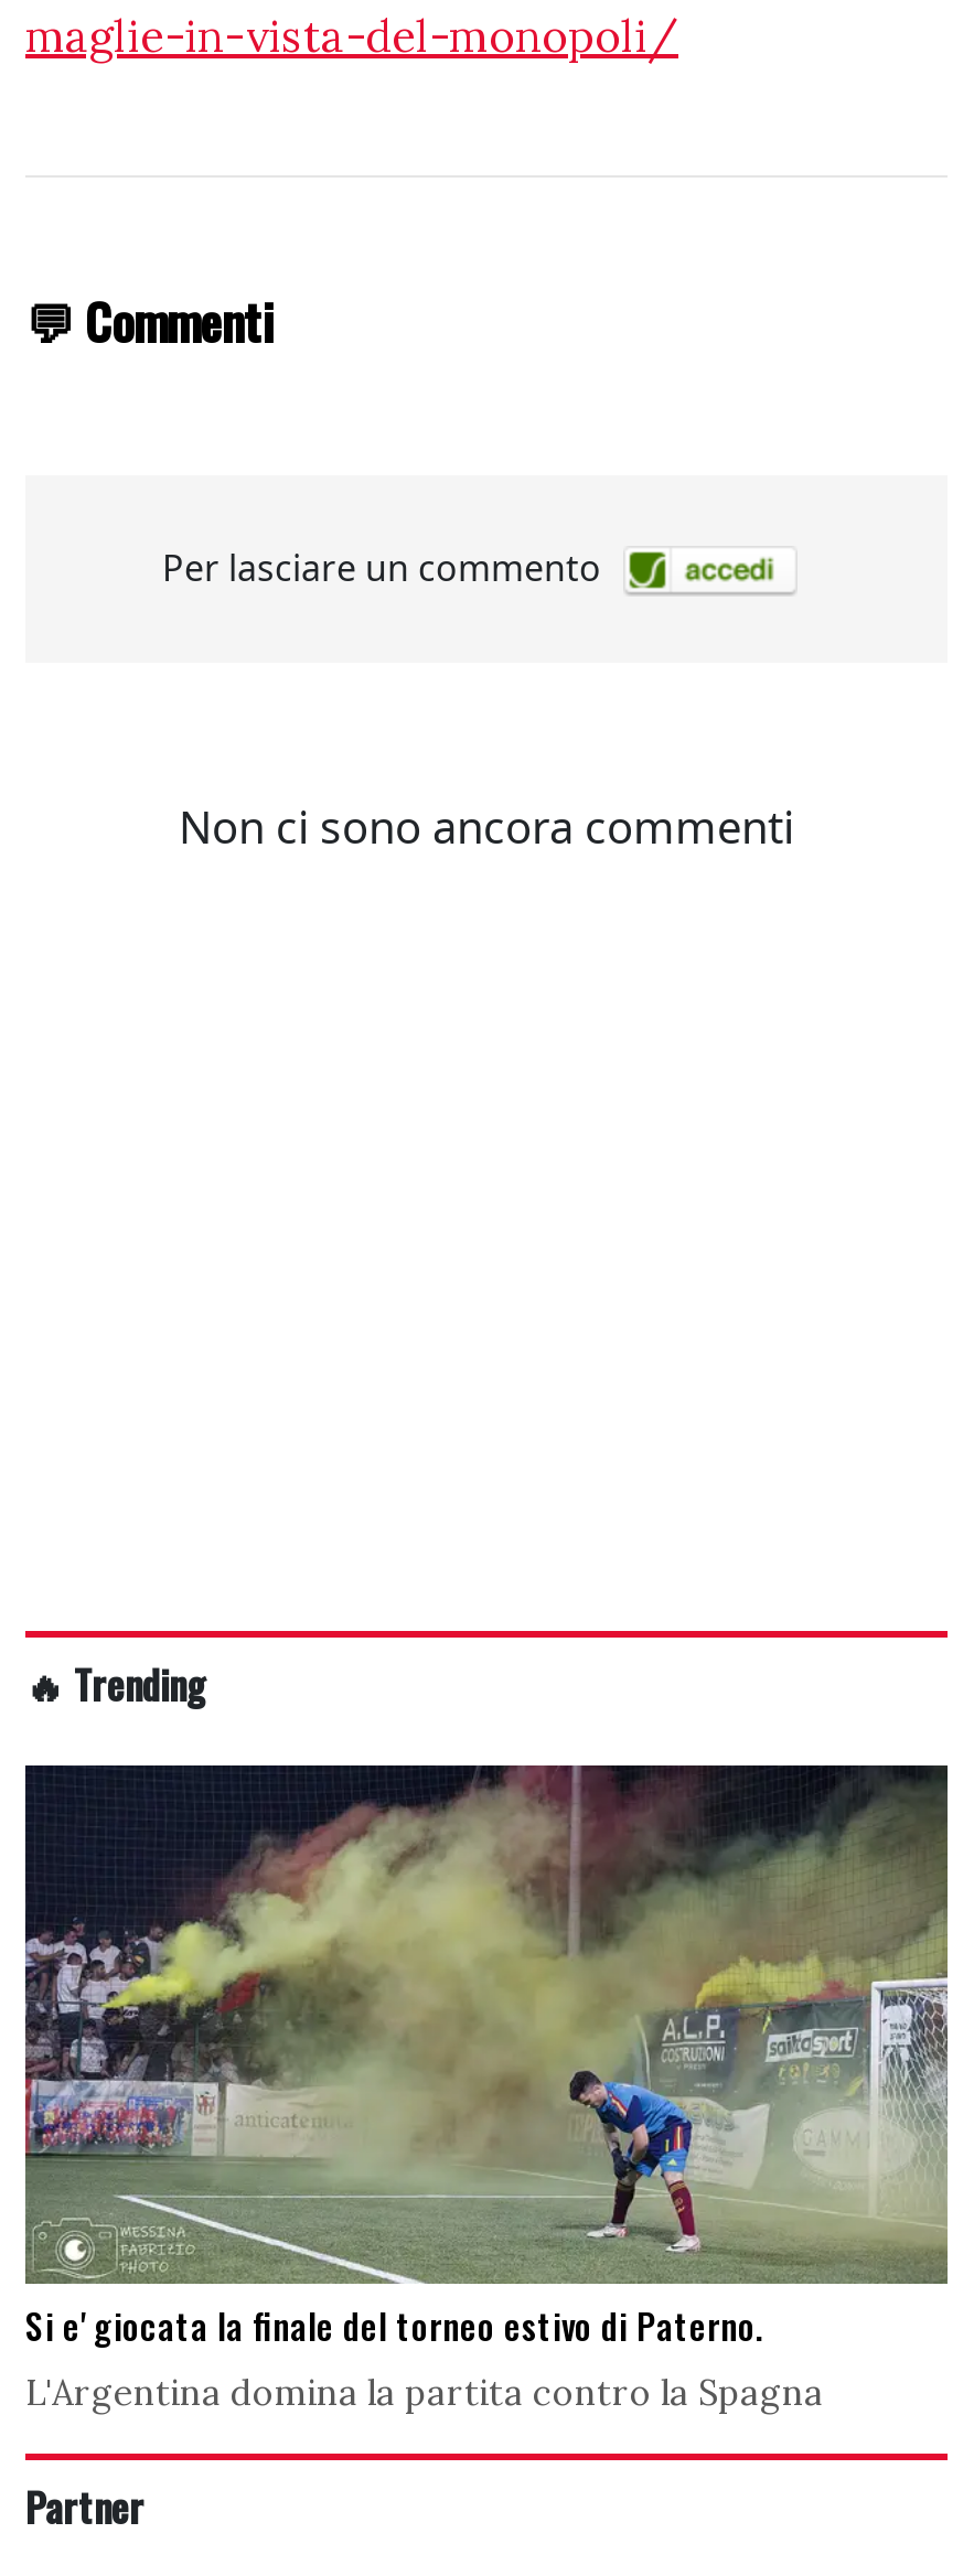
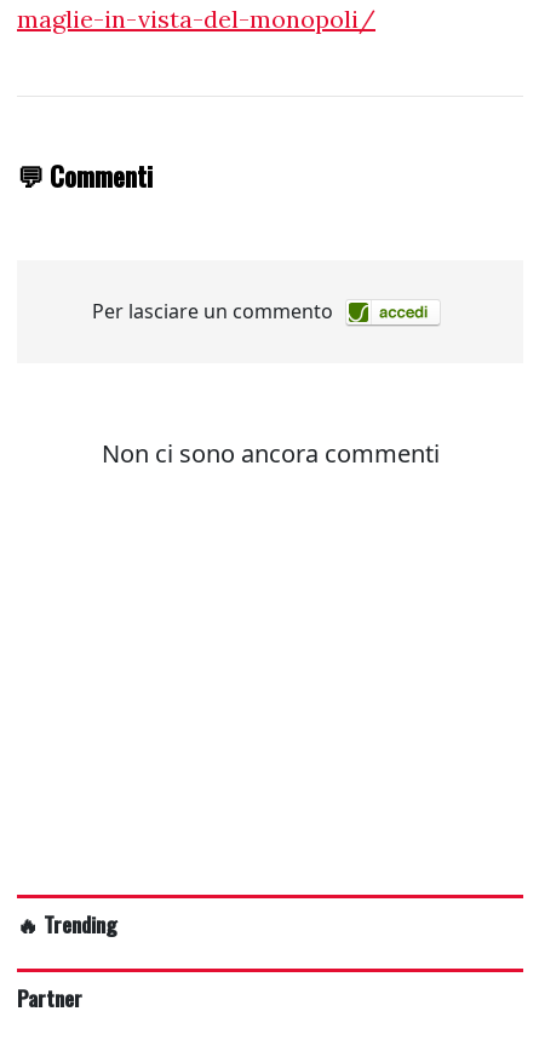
- [image]
- Si e' giocata la finale del torneo estivo di Paterno.
- L'Argentina domina la partita contro la Spagna
